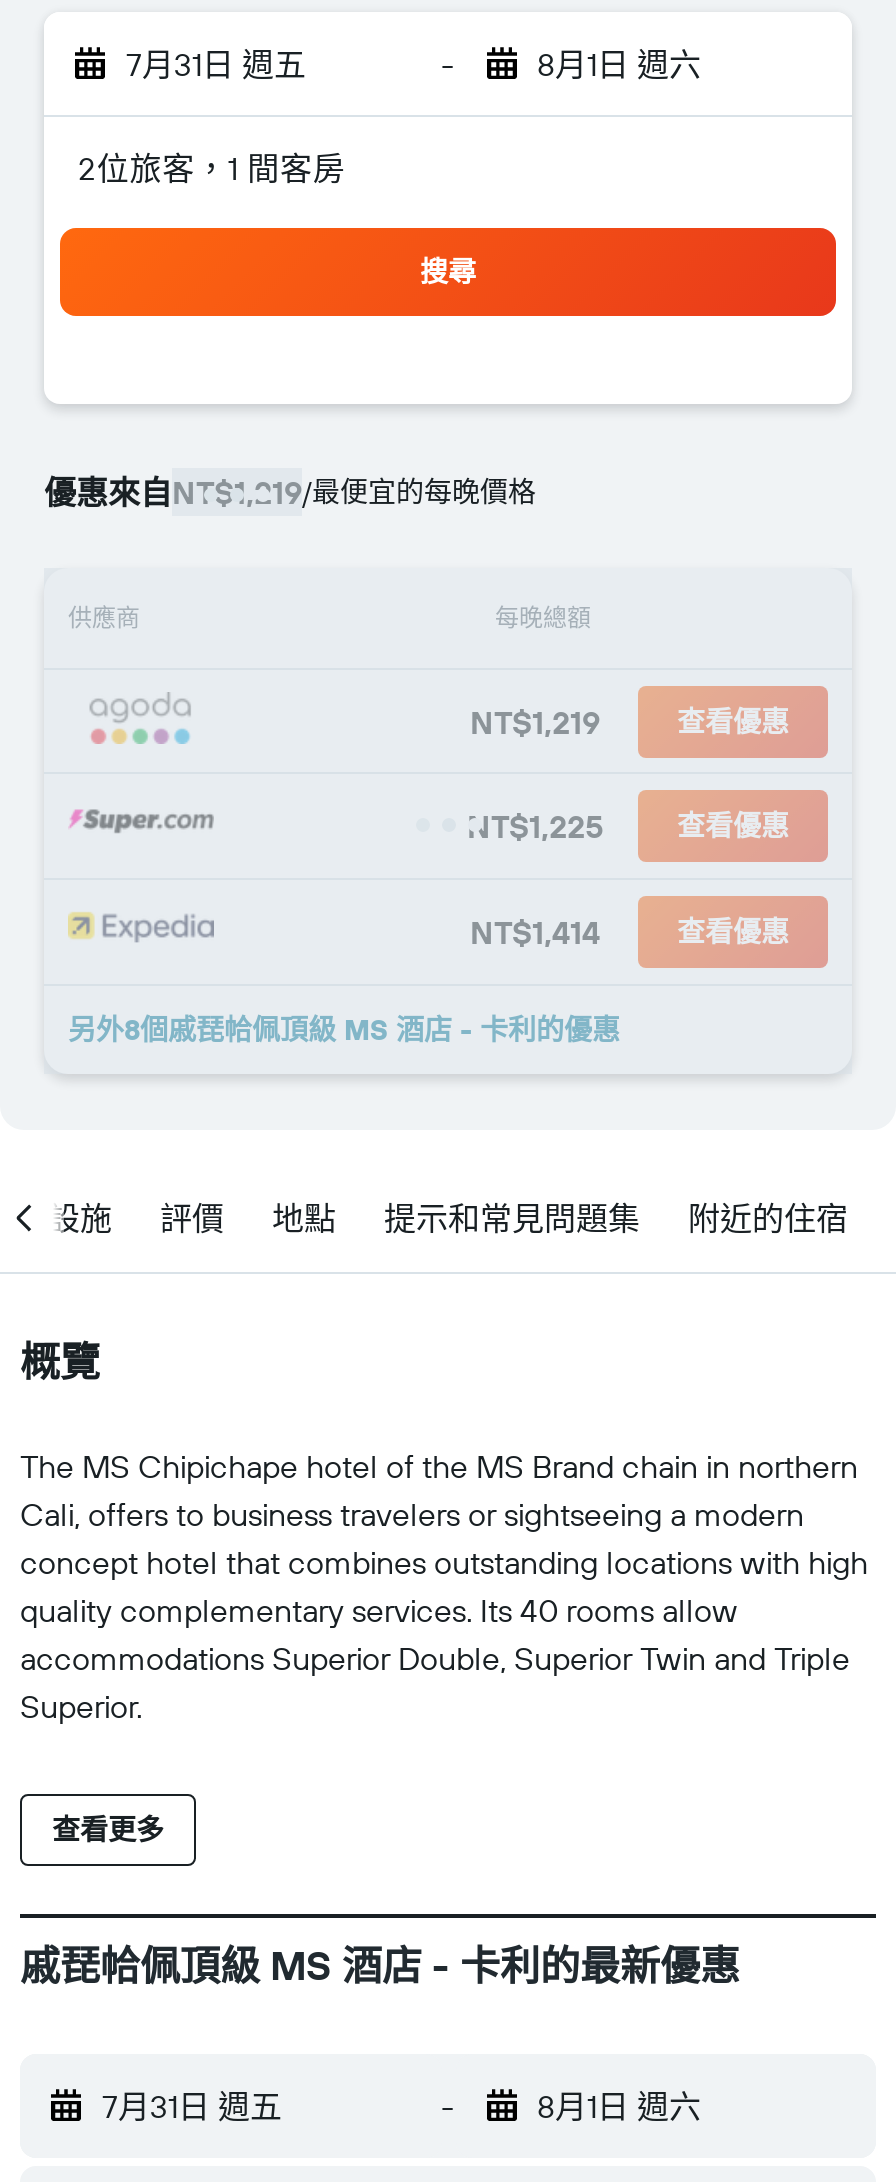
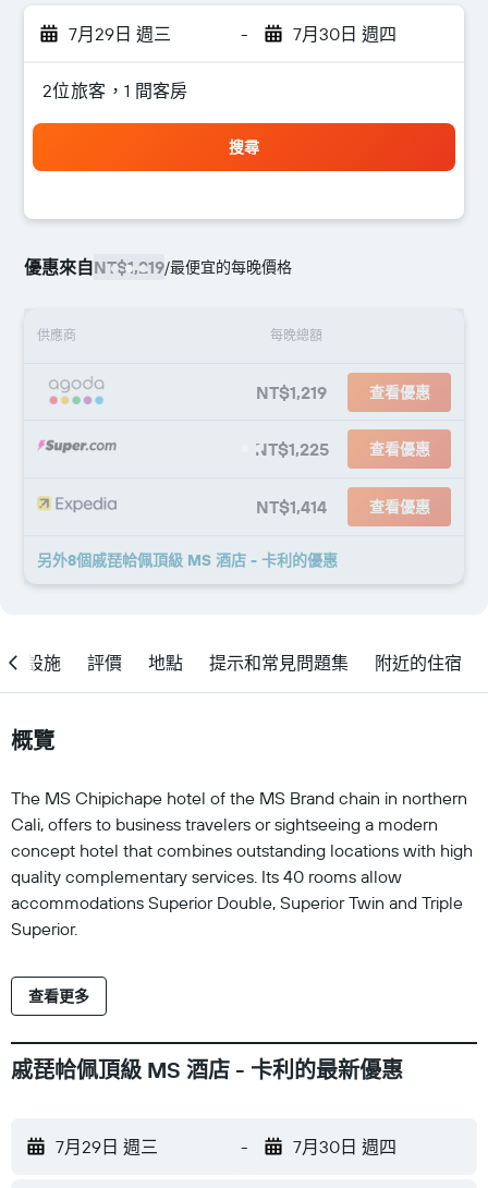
- 7月31日 週五
+ 7月29日 週三

- 8月1日 週六
+ 7月30日 週四

- 7月31日 週五
+ 7月29日 週三

- 8月1日 週六
+ 7月30日 週四
